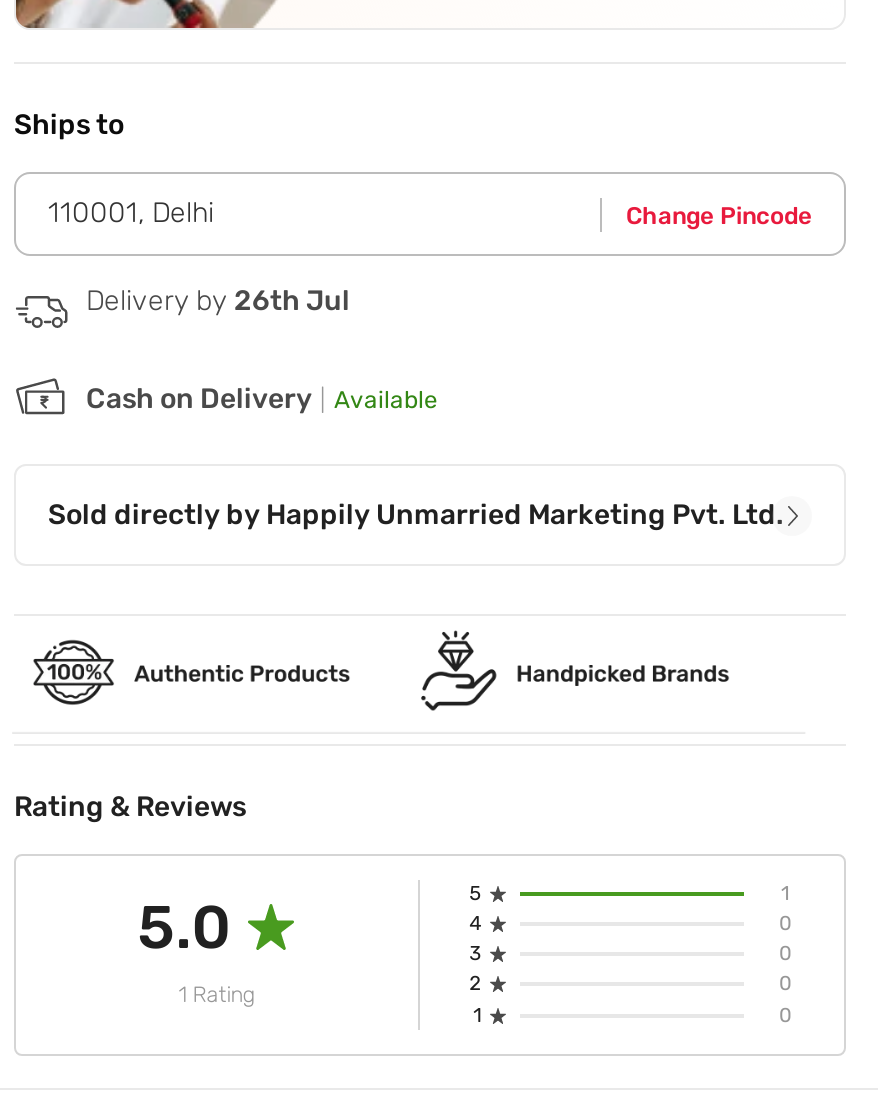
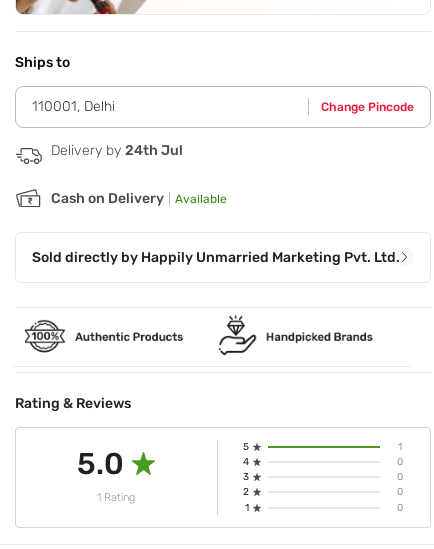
- Delivery by 26th Jul
+ Delivery by 24th Jul
